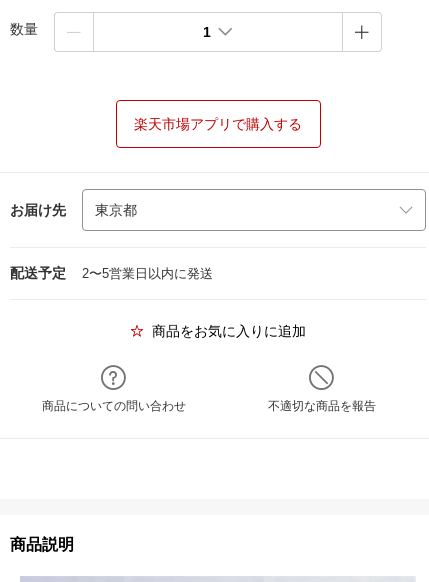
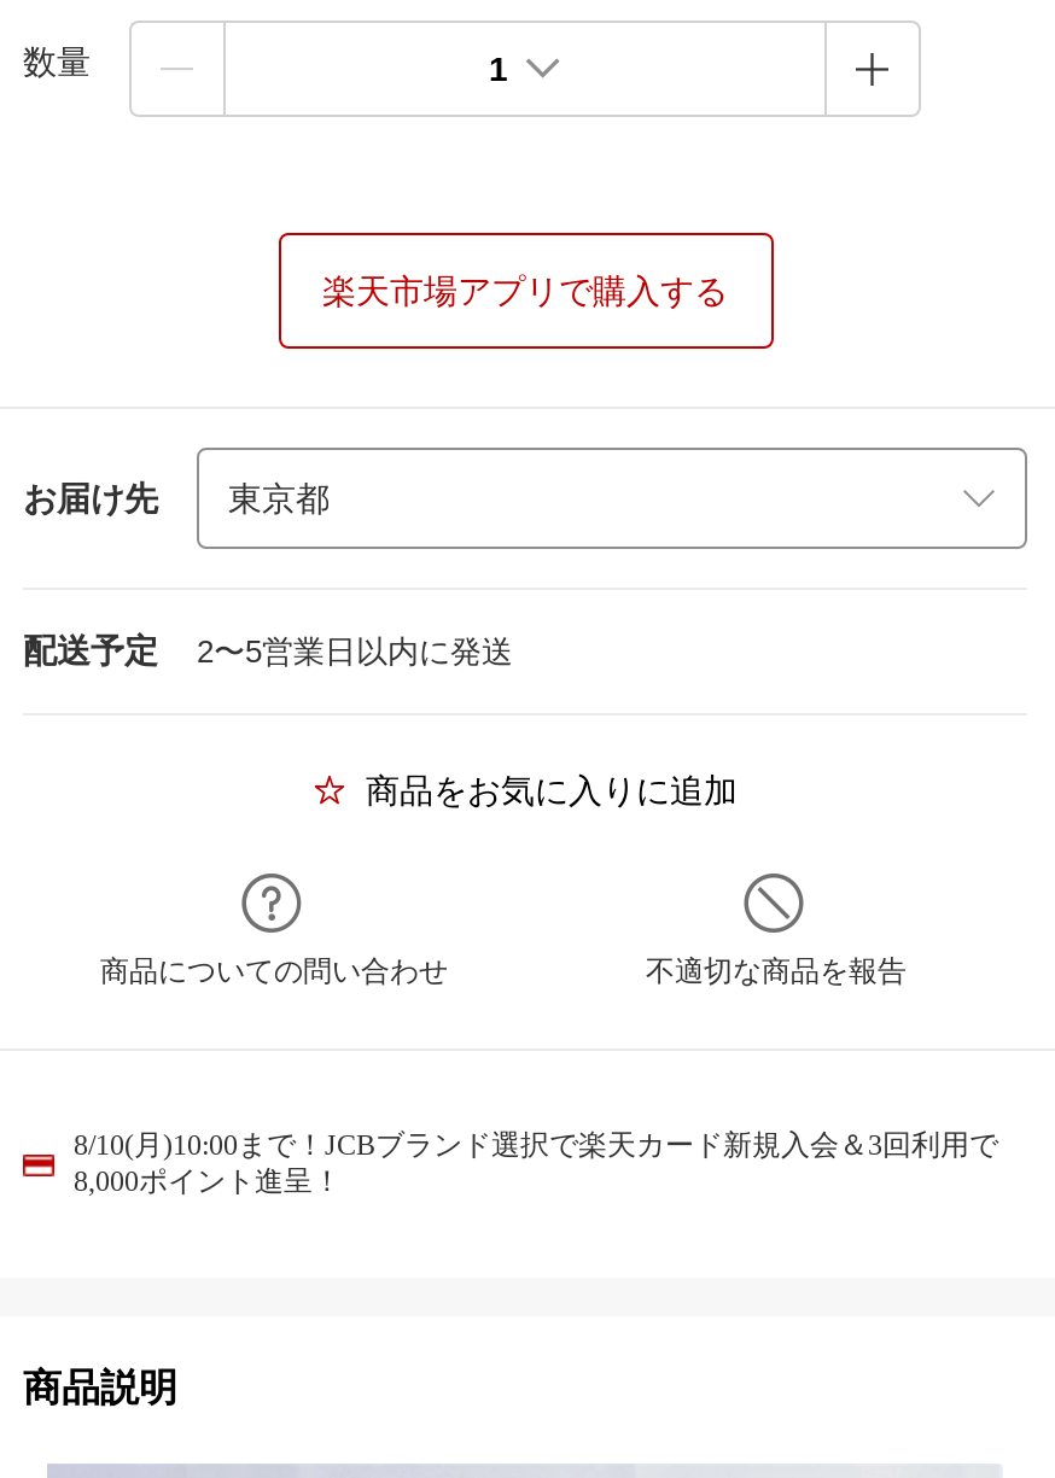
+ 8/10(月)10:00まで！JCBブランド選択で楽天カード新規入会＆3回利用で
+ 8,000ポイント進呈！
